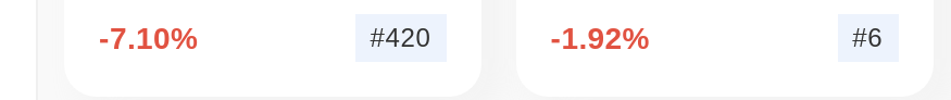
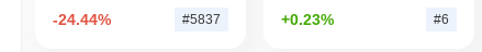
- -7.10%
- #420
+ -24.44%
+ #5837

- -1.92%
+ +0.23%
